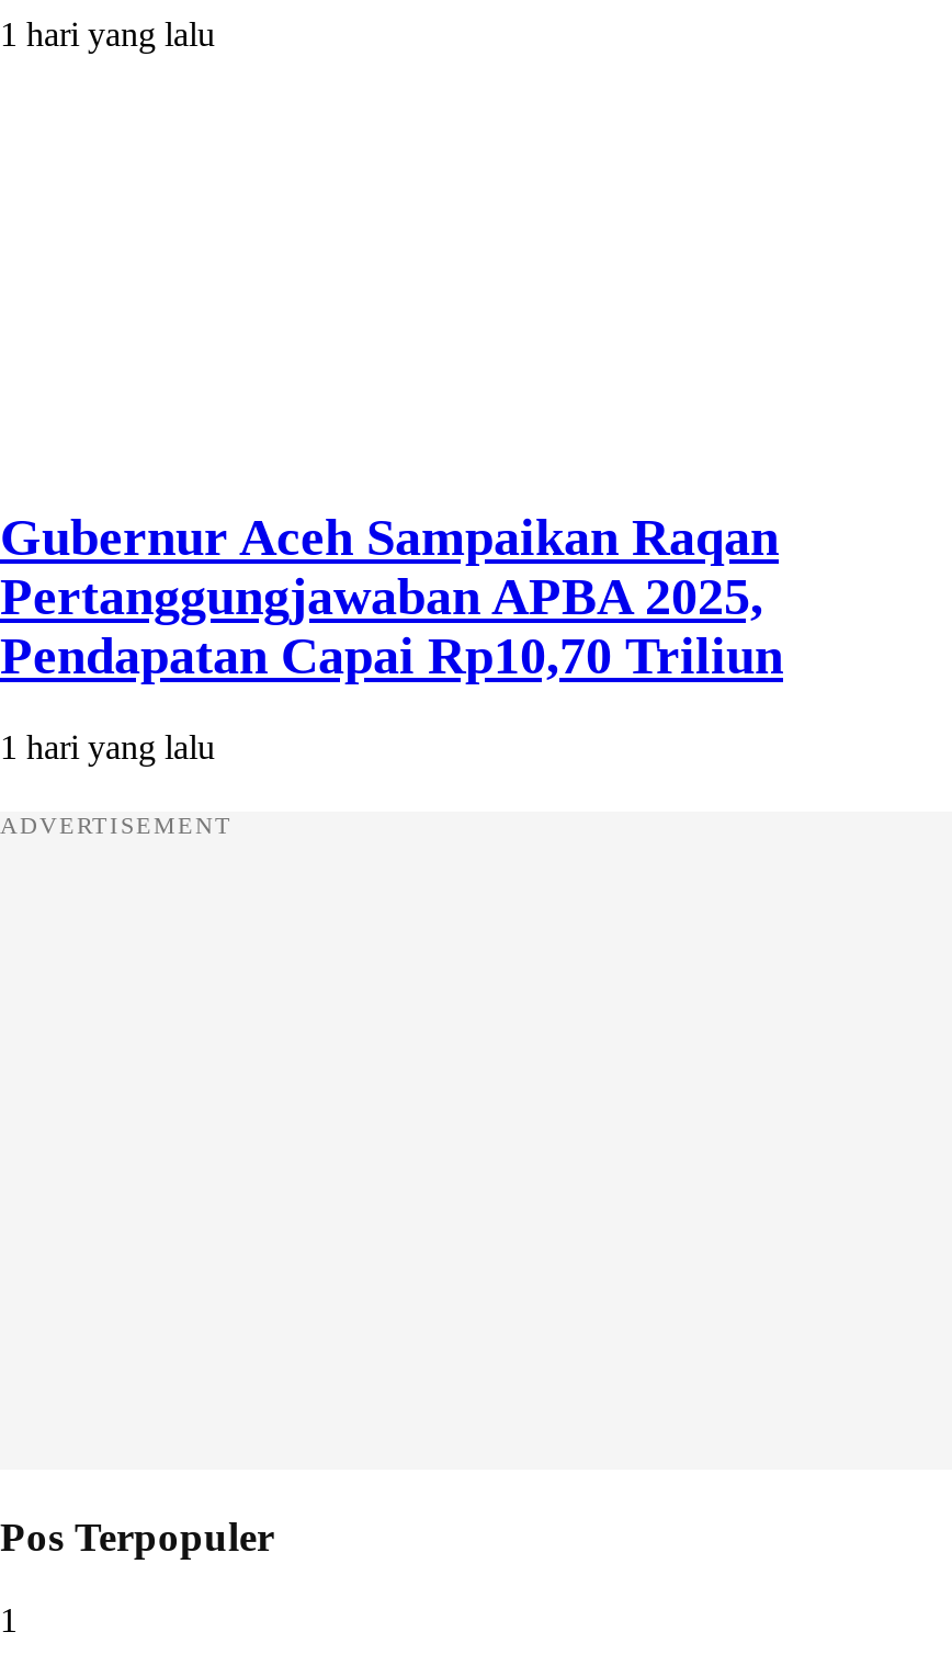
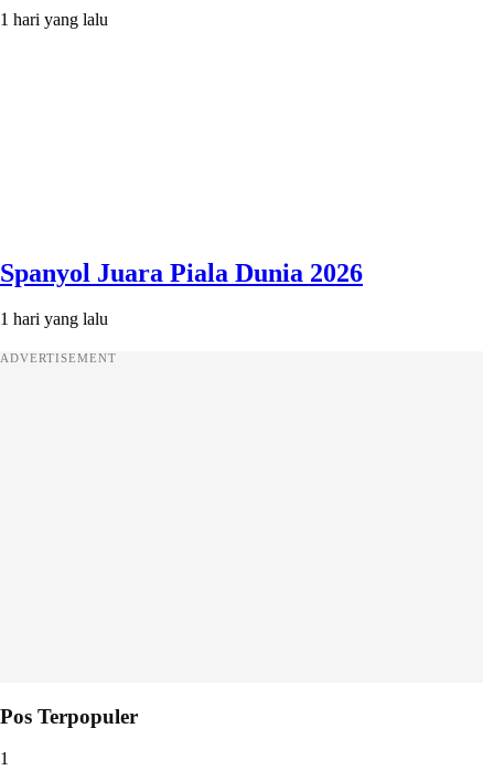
- Gubernur Aceh Sampaikan Raqan
- Pertanggungjawaban APBA 2025,
- Pendapatan Capai Rp10,70 Triliun
+ Spanyol Juara Piala Dunia 2026
